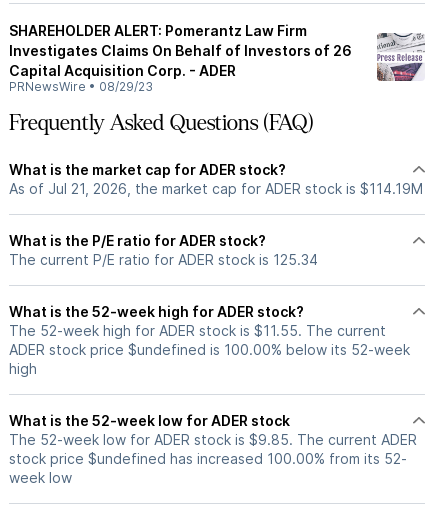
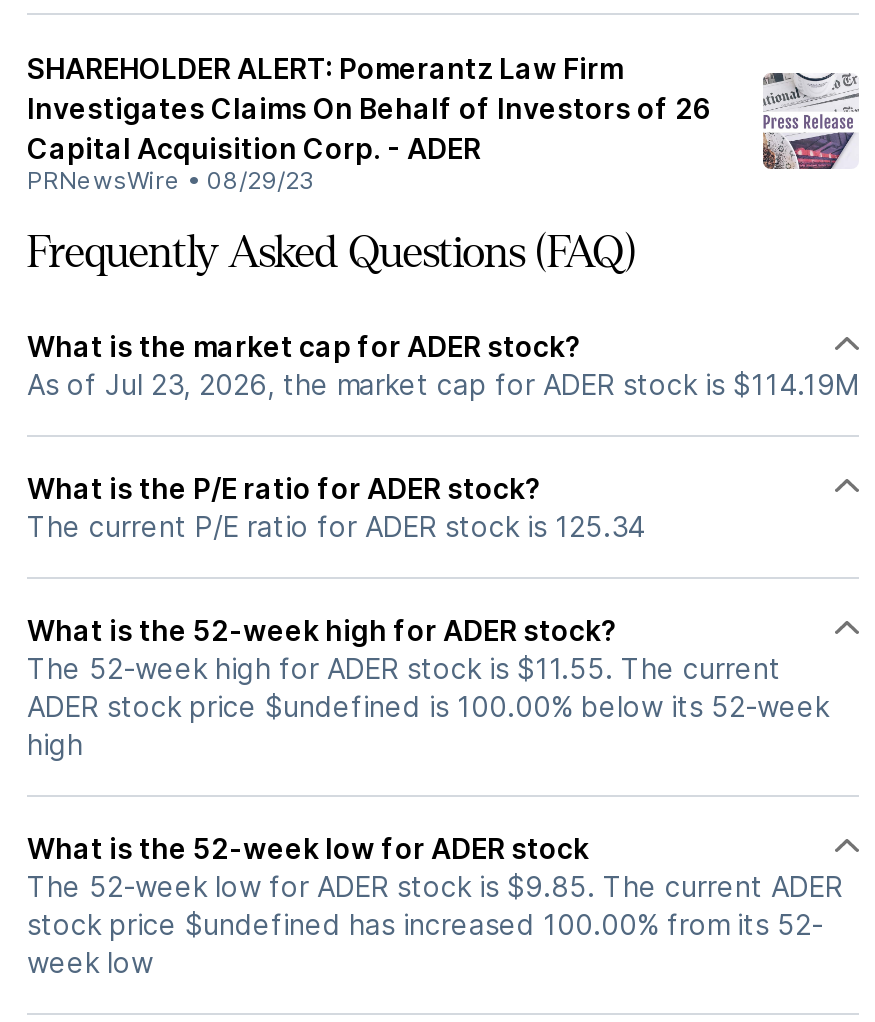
- As of Jul 21, 2026, the market cap for ADER stock is $114.19M
+ As of Jul 23, 2026, the market cap for ADER stock is $114.19M
